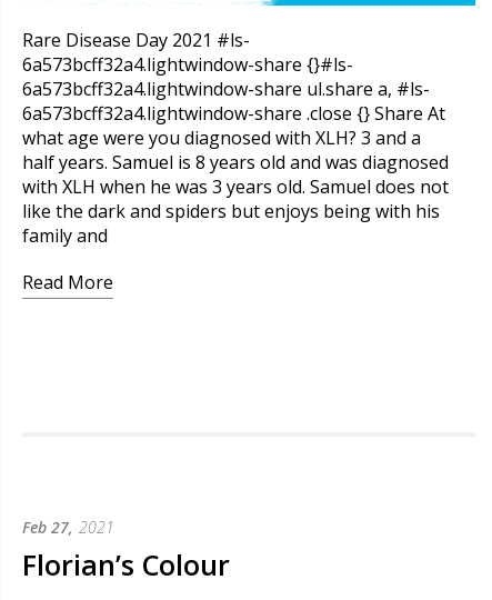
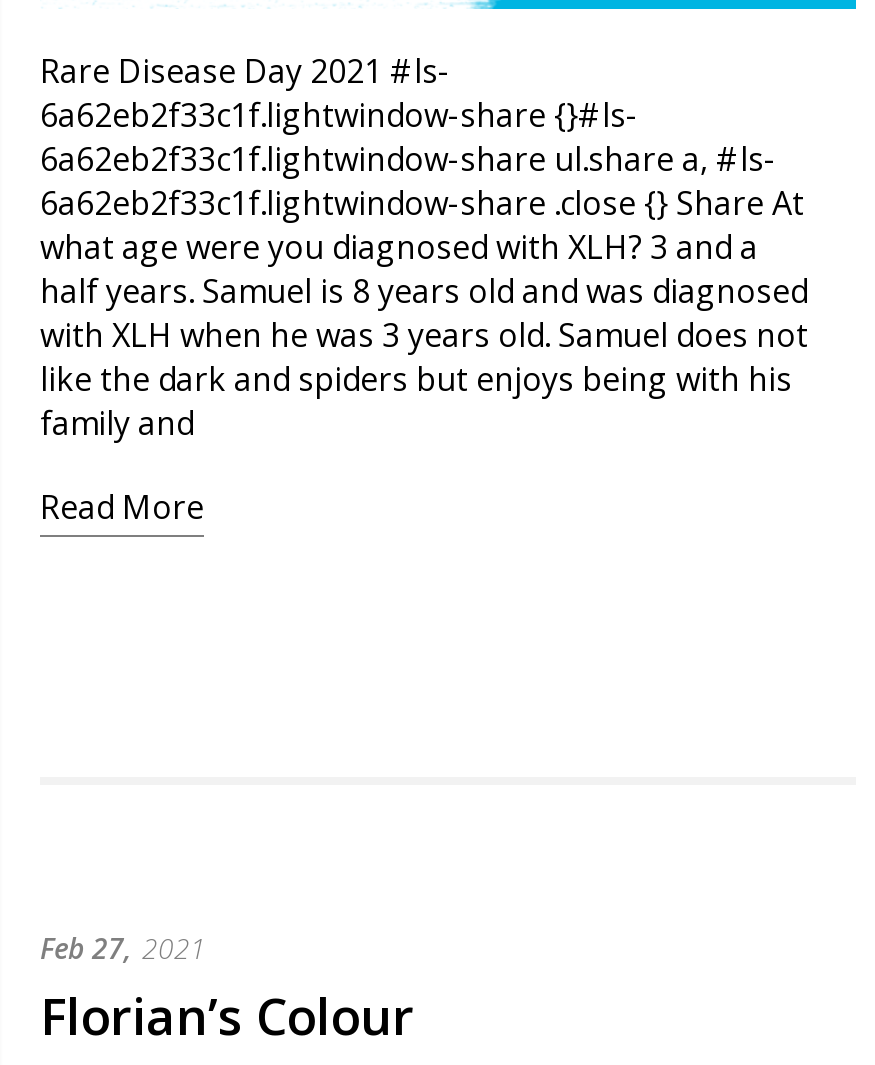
- 6a573bcff32a4.lightwindow-share {}#ls-
+ 6a62eb2f33c1f.lightwindow-share {}#ls-

- 6a573bcff32a4.lightwindow-share ul.share a, #ls-
+ 6a62eb2f33c1f.lightwindow-share ul.share a, #ls-

- 6a573bcff32a4.lightwindow-share .close {} Share At
+ 6a62eb2f33c1f.lightwindow-share .close {} Share At
